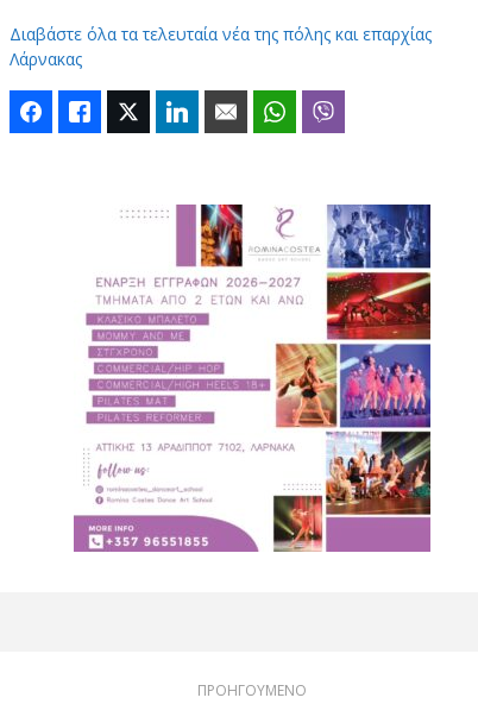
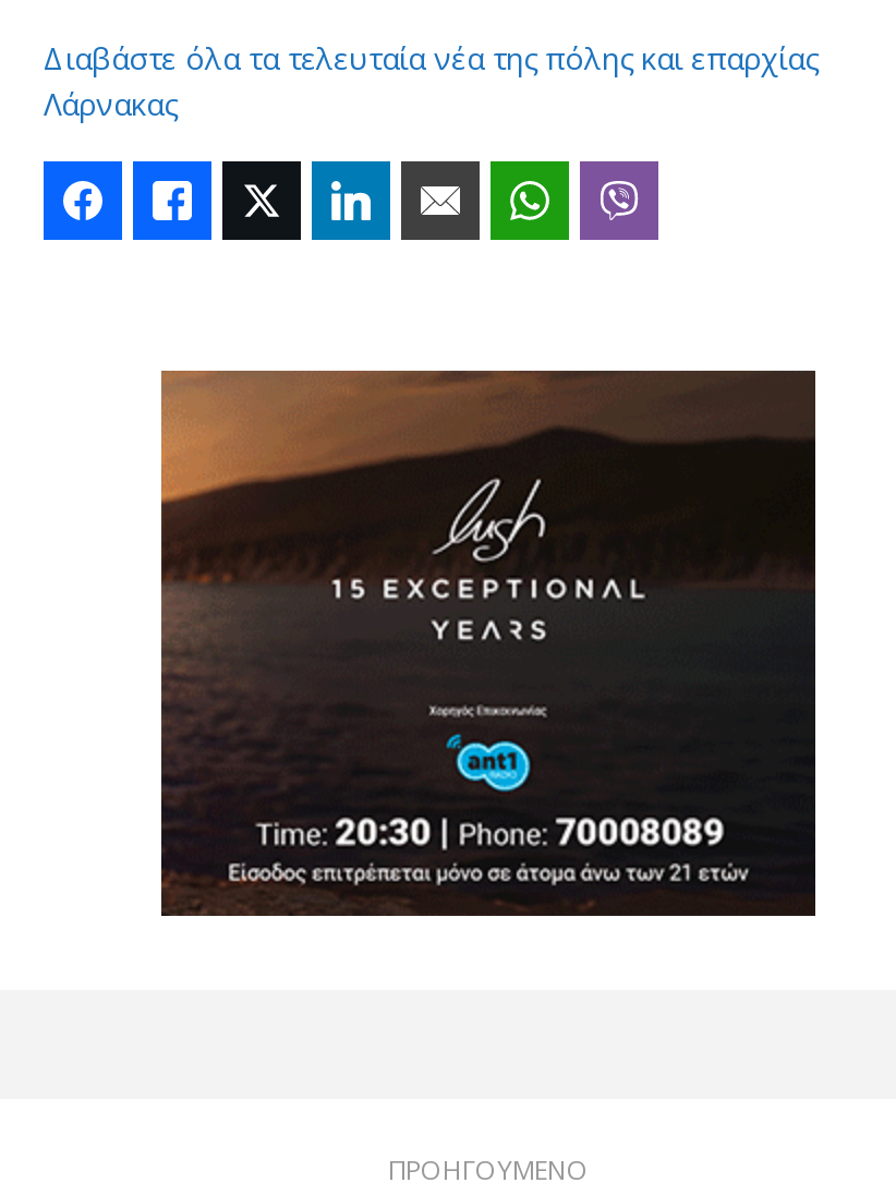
- [image]
+ [image]
